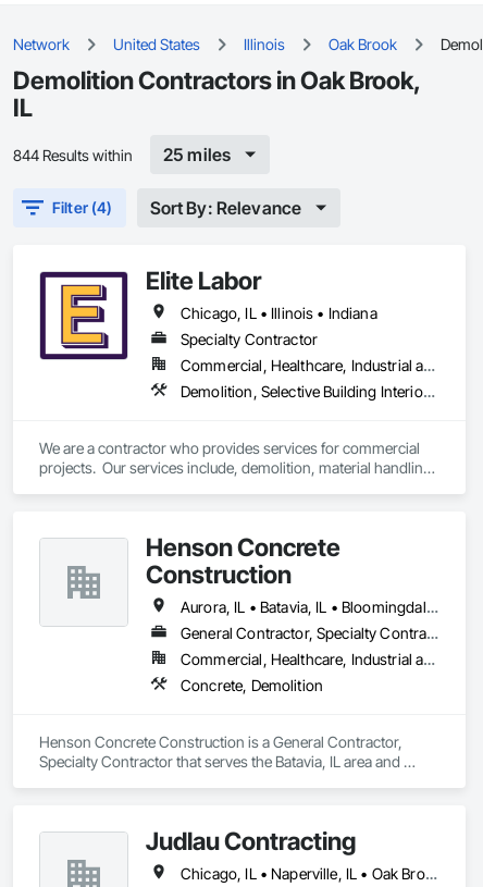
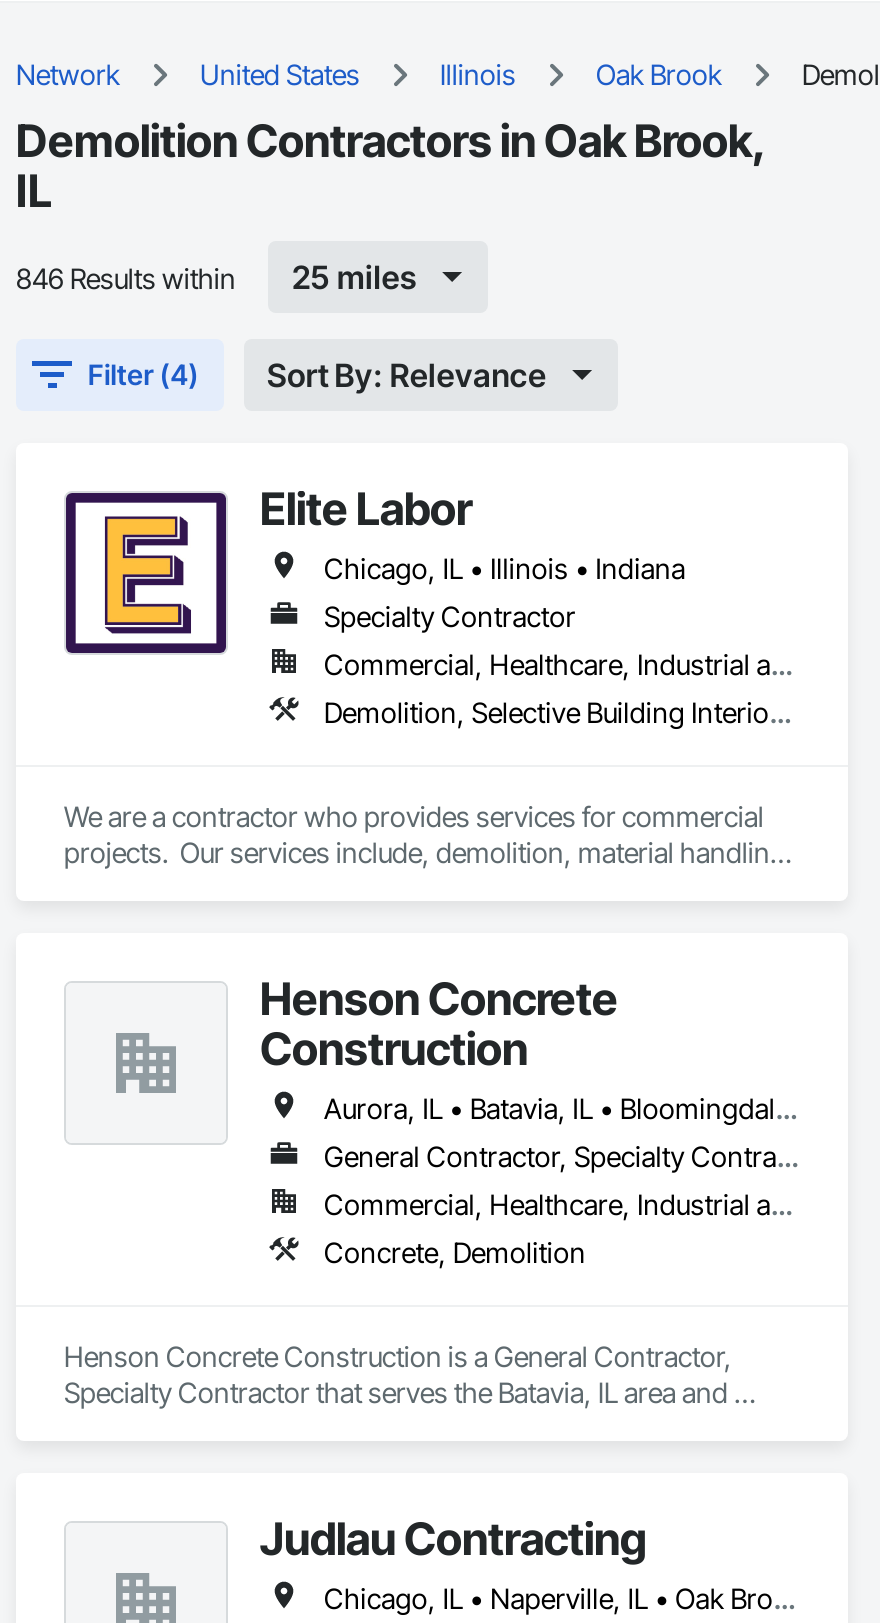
- 844 Results within
+ 846 Results within
